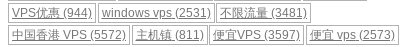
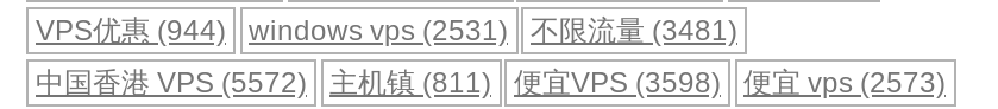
- 中国香港 VPS (5572) 主机镇(811) 便宜VPS (3597) 便宜 vps (2573)
+ 中国香港 VPS (5572) 主机镇(811) 便宜VPS (3598) 便宜 vps (2573)
